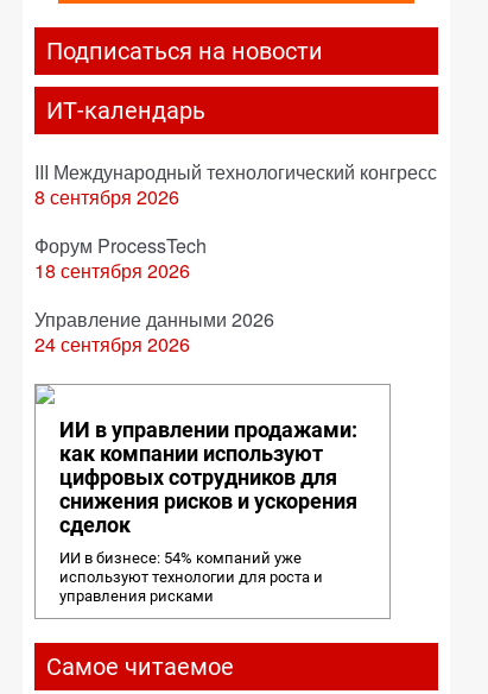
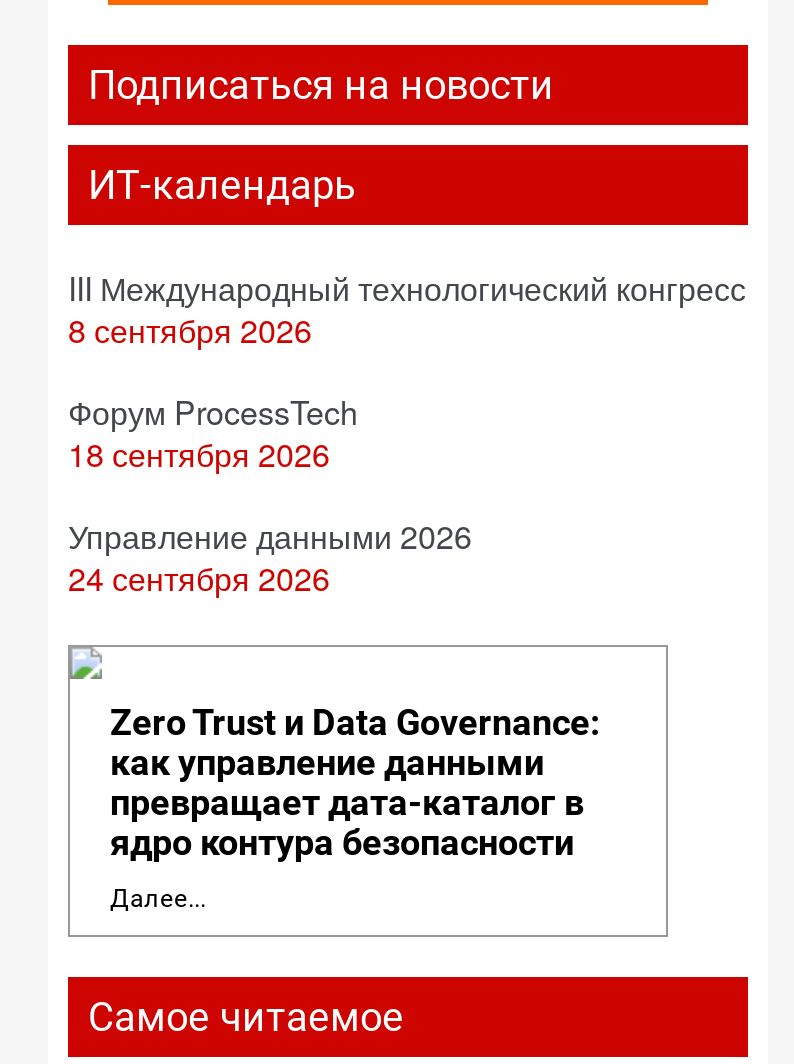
- ИИ в управлении продажами:
- как компании используют
- цифровых сотрудников для
- снижения рисков и ускорения
- сделок
+ Zero Trust и Data Governance:
+ как управление данными
+ превращает дата-каталог в
+ ядро контура безопасности

- ИИ в бизнесе: 54% компаний уже
- используют технологии для роста и
- управления рисками
+ Далее...
